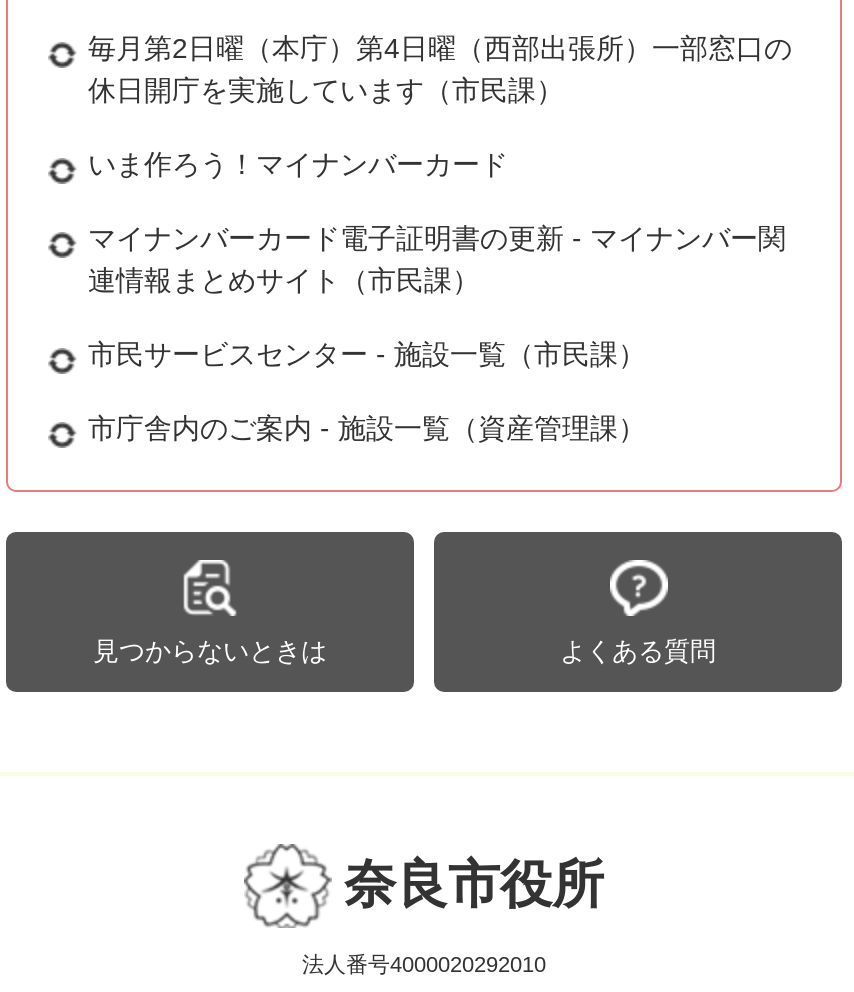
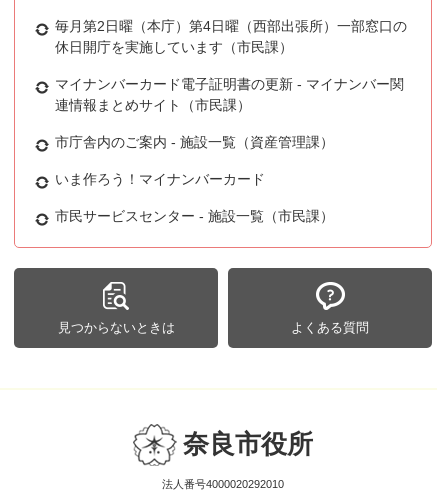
moved down: いま作ろう！マイナンバーカード

moved up: マイナンバーカード電子証明書の更新 - マイナンバー関 | 連情報まとめサイト（市民課）

moved down: 市民サービスセンター - 施設一覧（市民課）

moved up: 市庁舎内のご案内 - 施設一覧（資産管理課）
